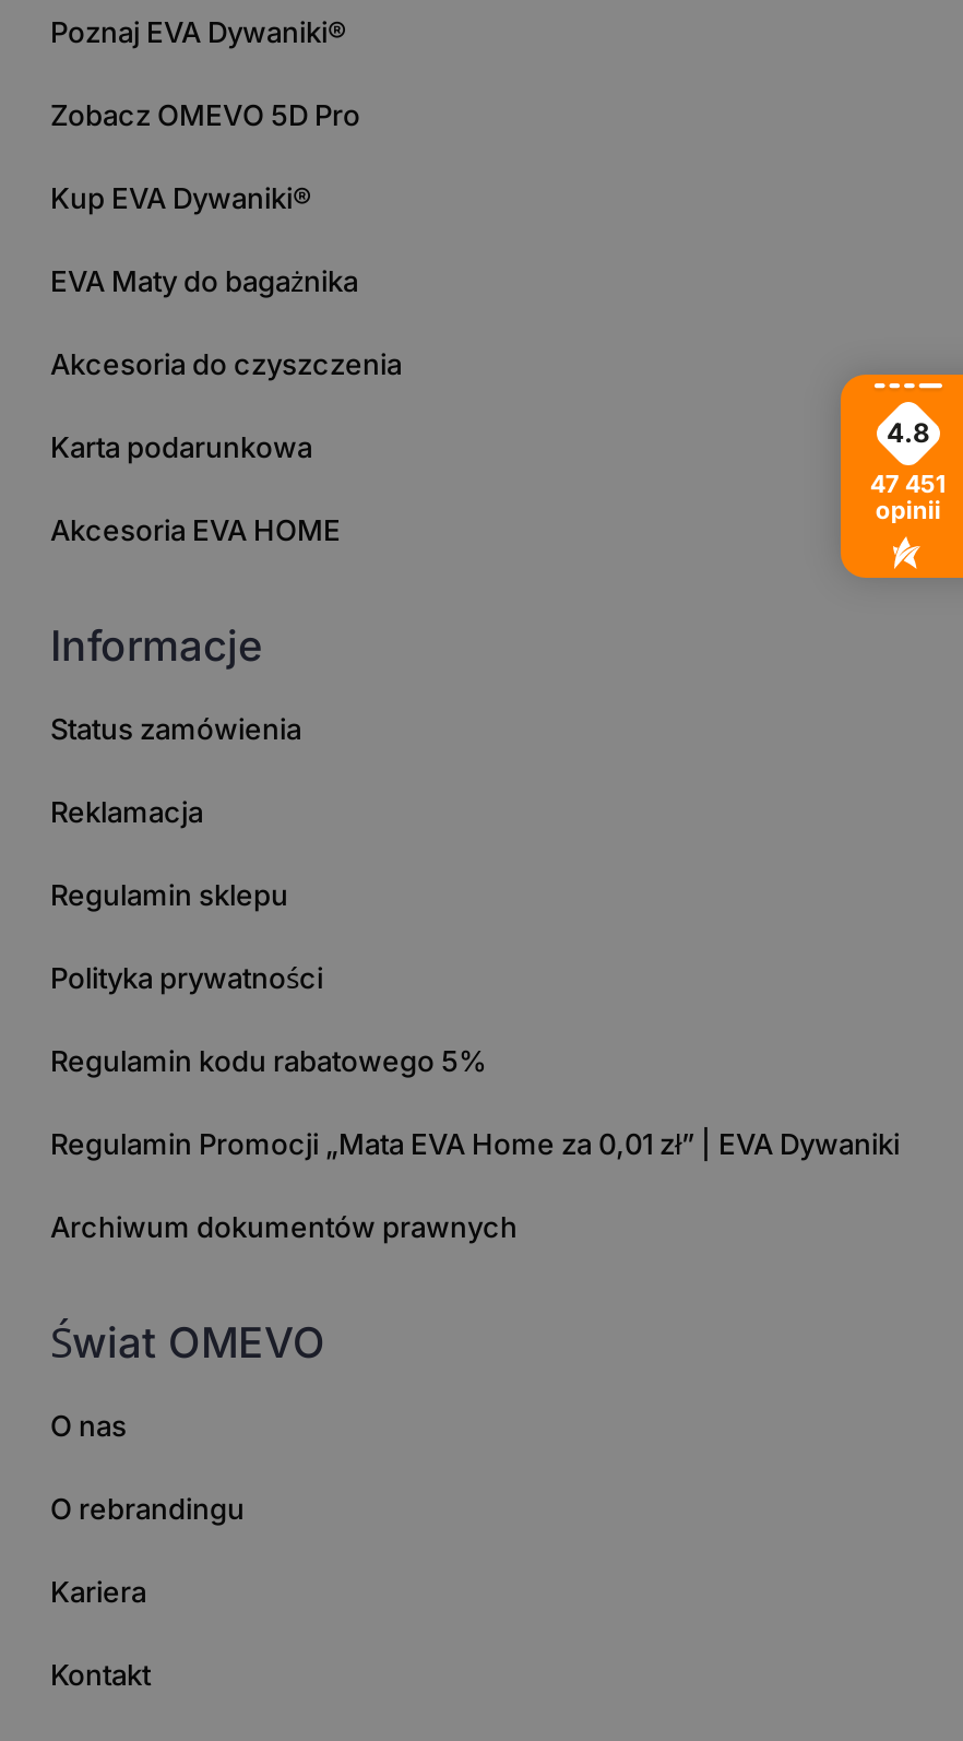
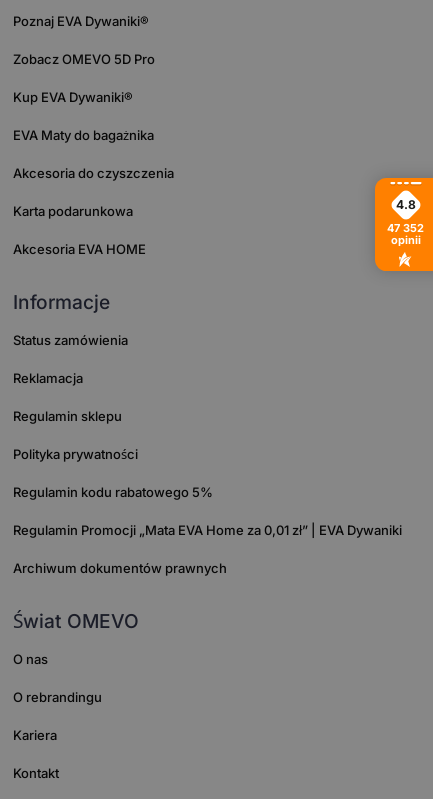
- 47 451
+ 47 352
